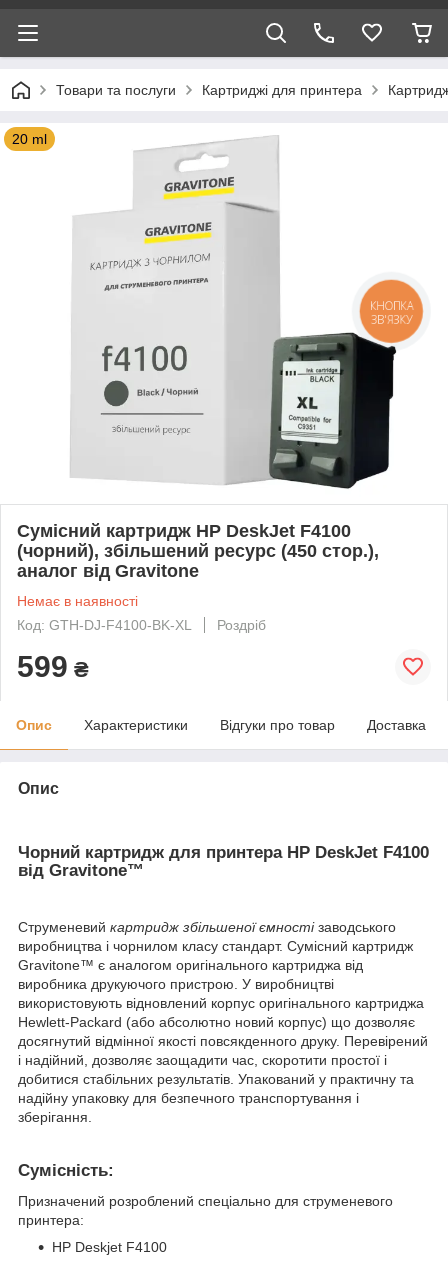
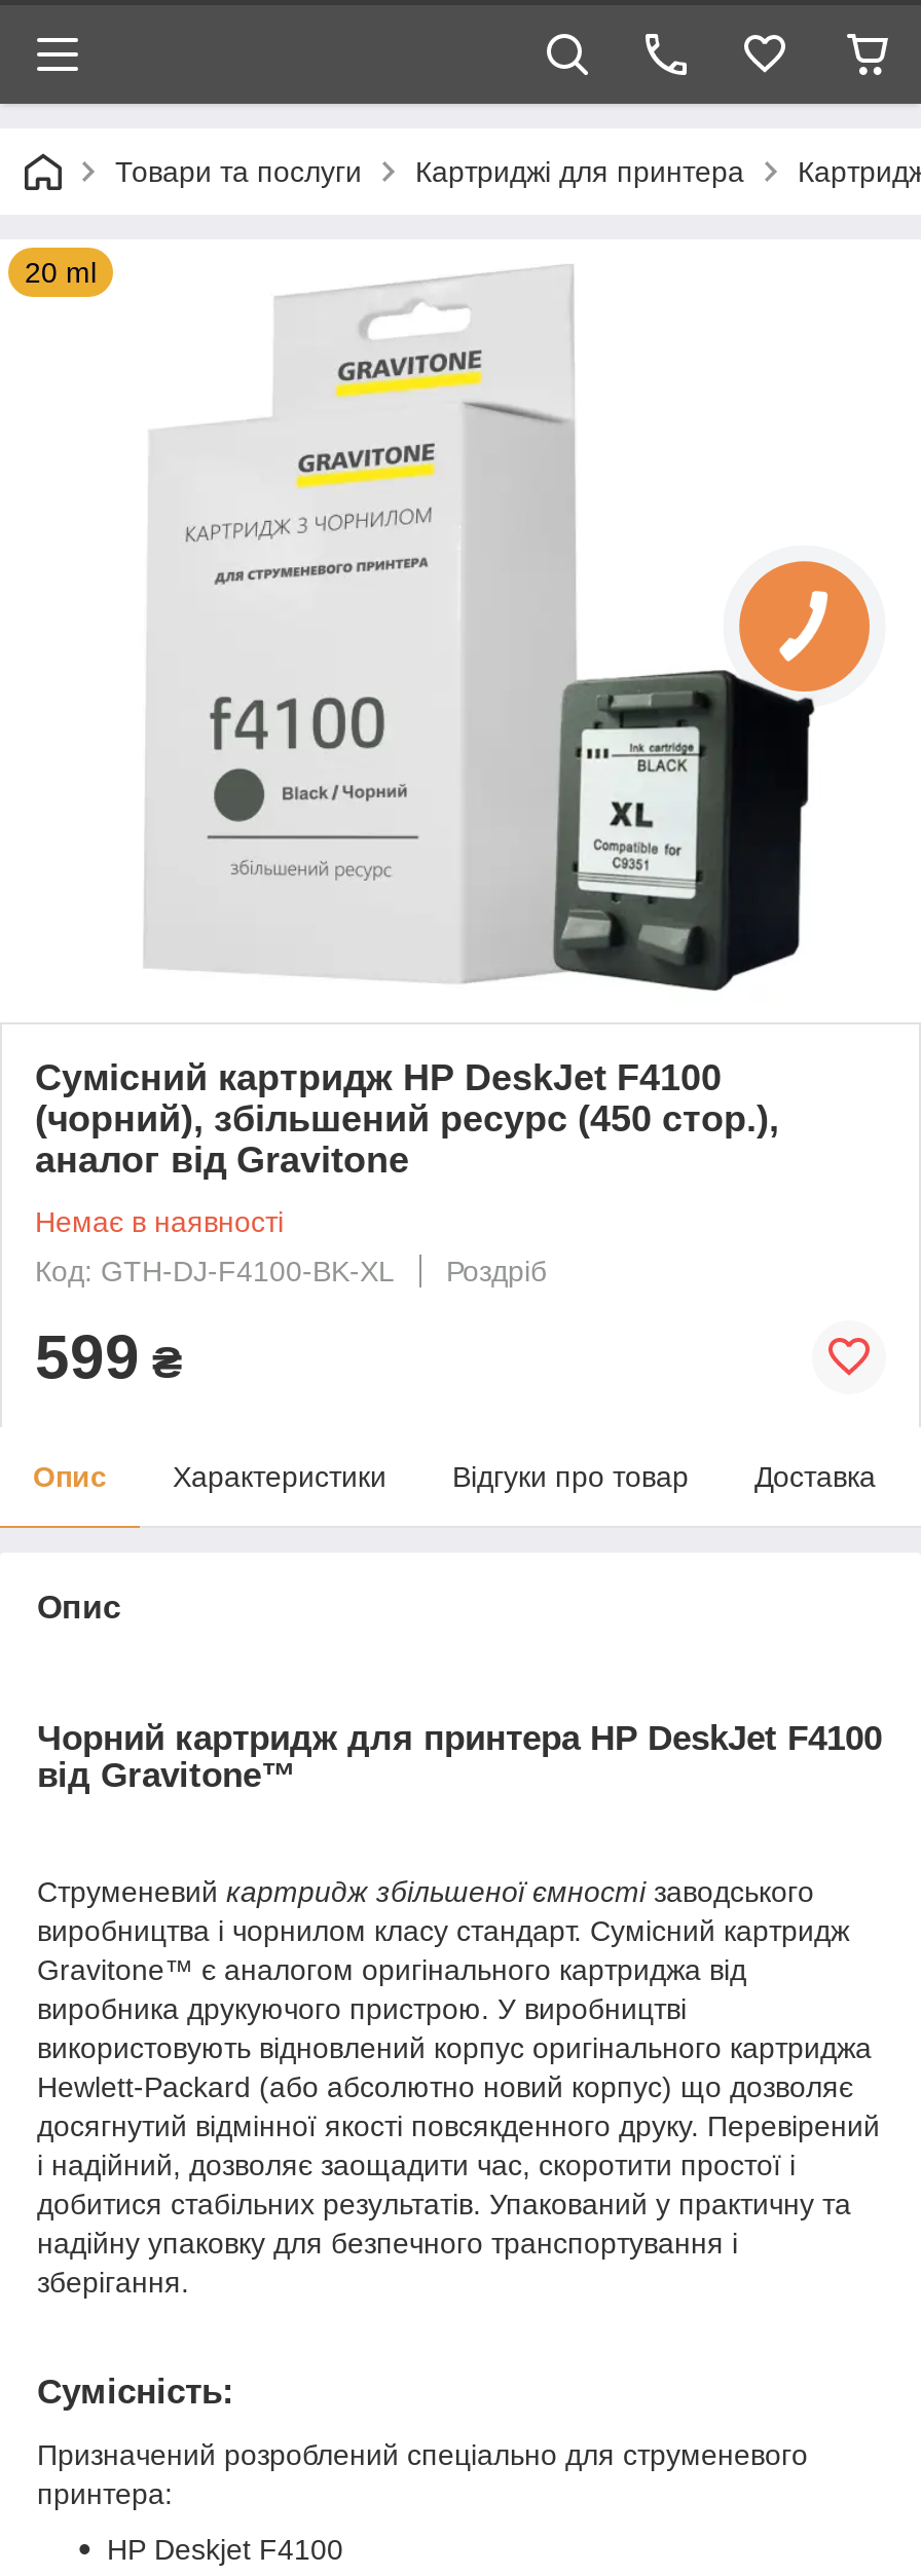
- КНОПКА
- ЗВ'ЯЗКУ
